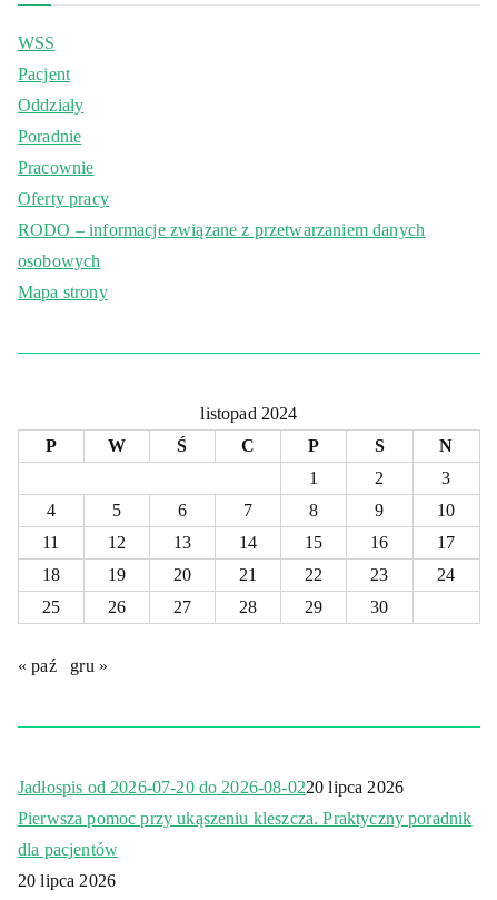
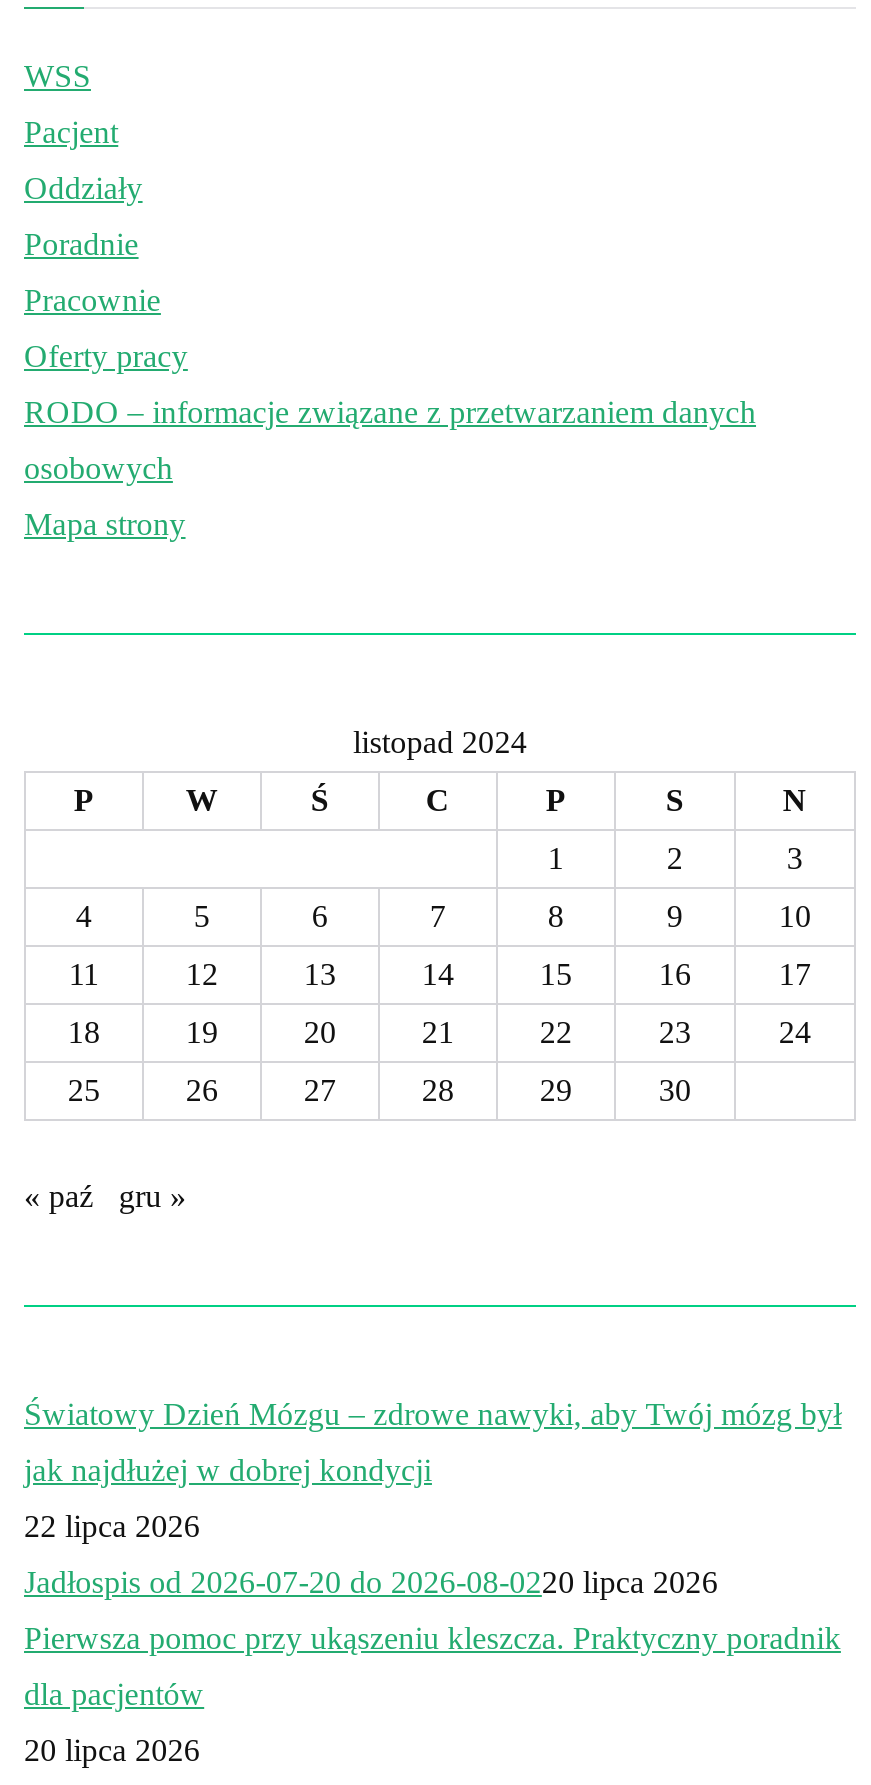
+ Światowy Dzień Mózgu – zdrowe nawyki, aby Twój mózg był
+ jak najdłużej w dobrej kondycji
+ 22 lipca 2026
